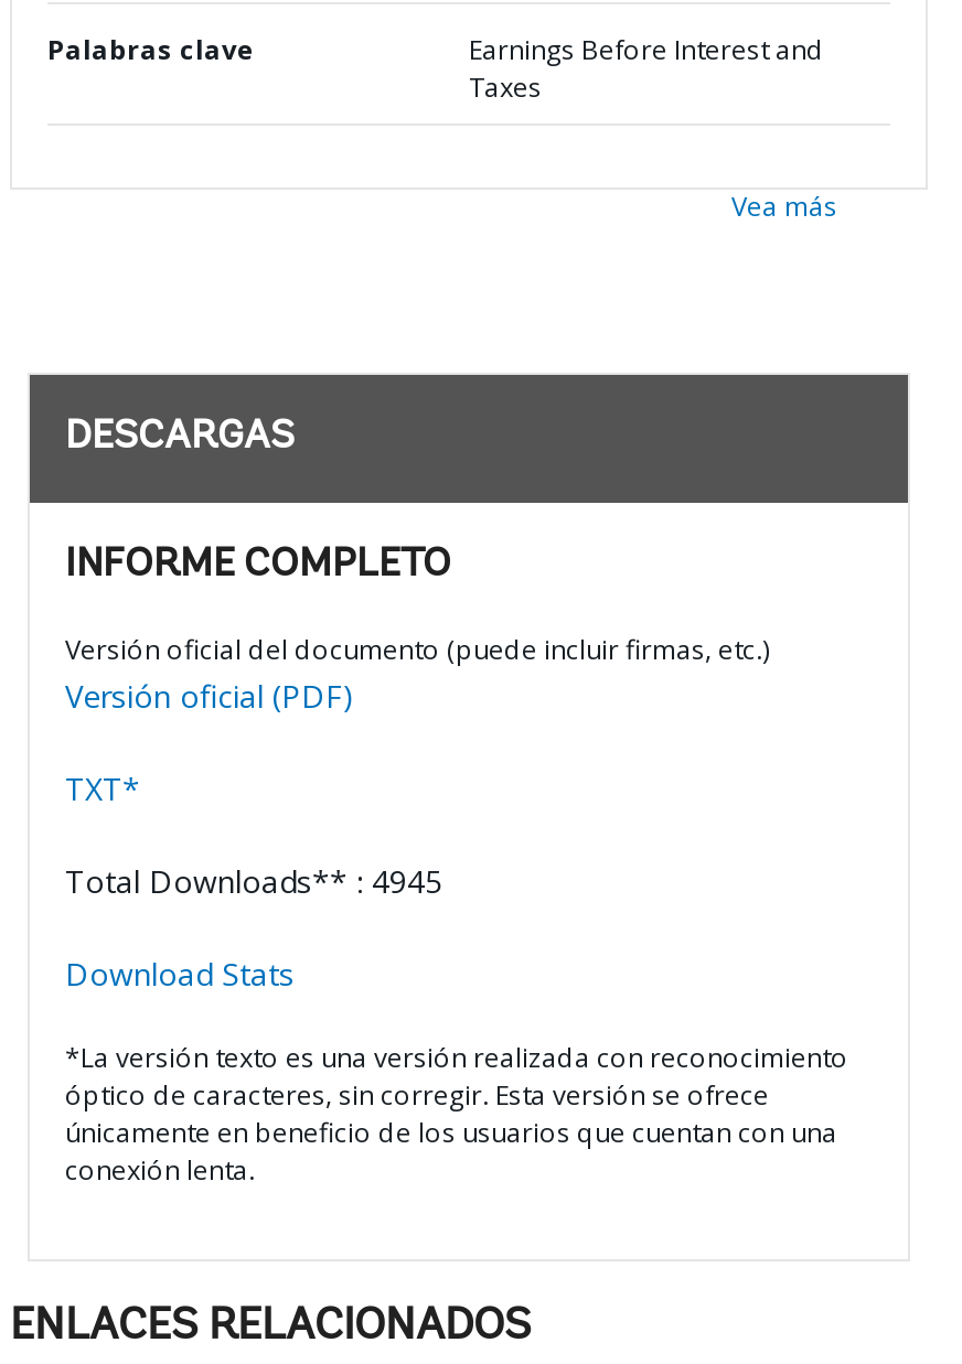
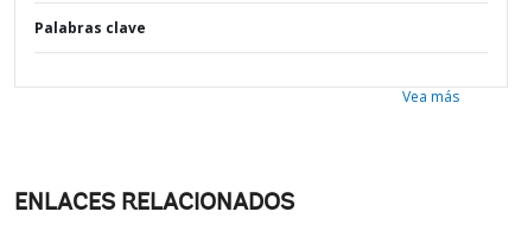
- Earnings Before Interest and
- Taxes

- DESCARGAS
- INFORME COMPLETO
- Versión oficial del documento (puede incluir firmas, etc.)
- Versión oficial (PDF)
- TXT*
- Total Downloads** : 4945
- Download Stats
- *La versión texto es una versión realizada con reconocimiento
- óptico de caracteres, sin corregir. Esta versión se ofrece
- únicamente en beneficio de los usuarios que cuentan con una
- conexión lenta.
